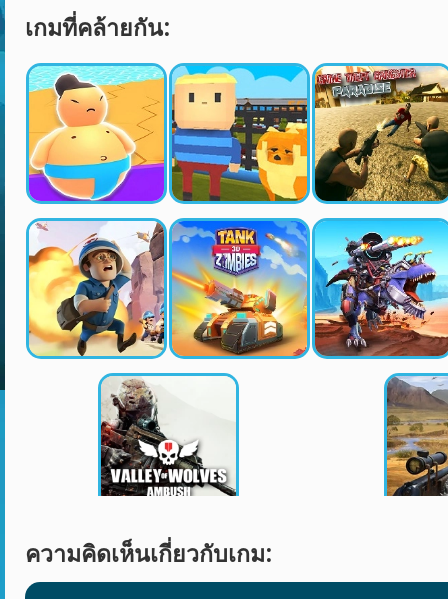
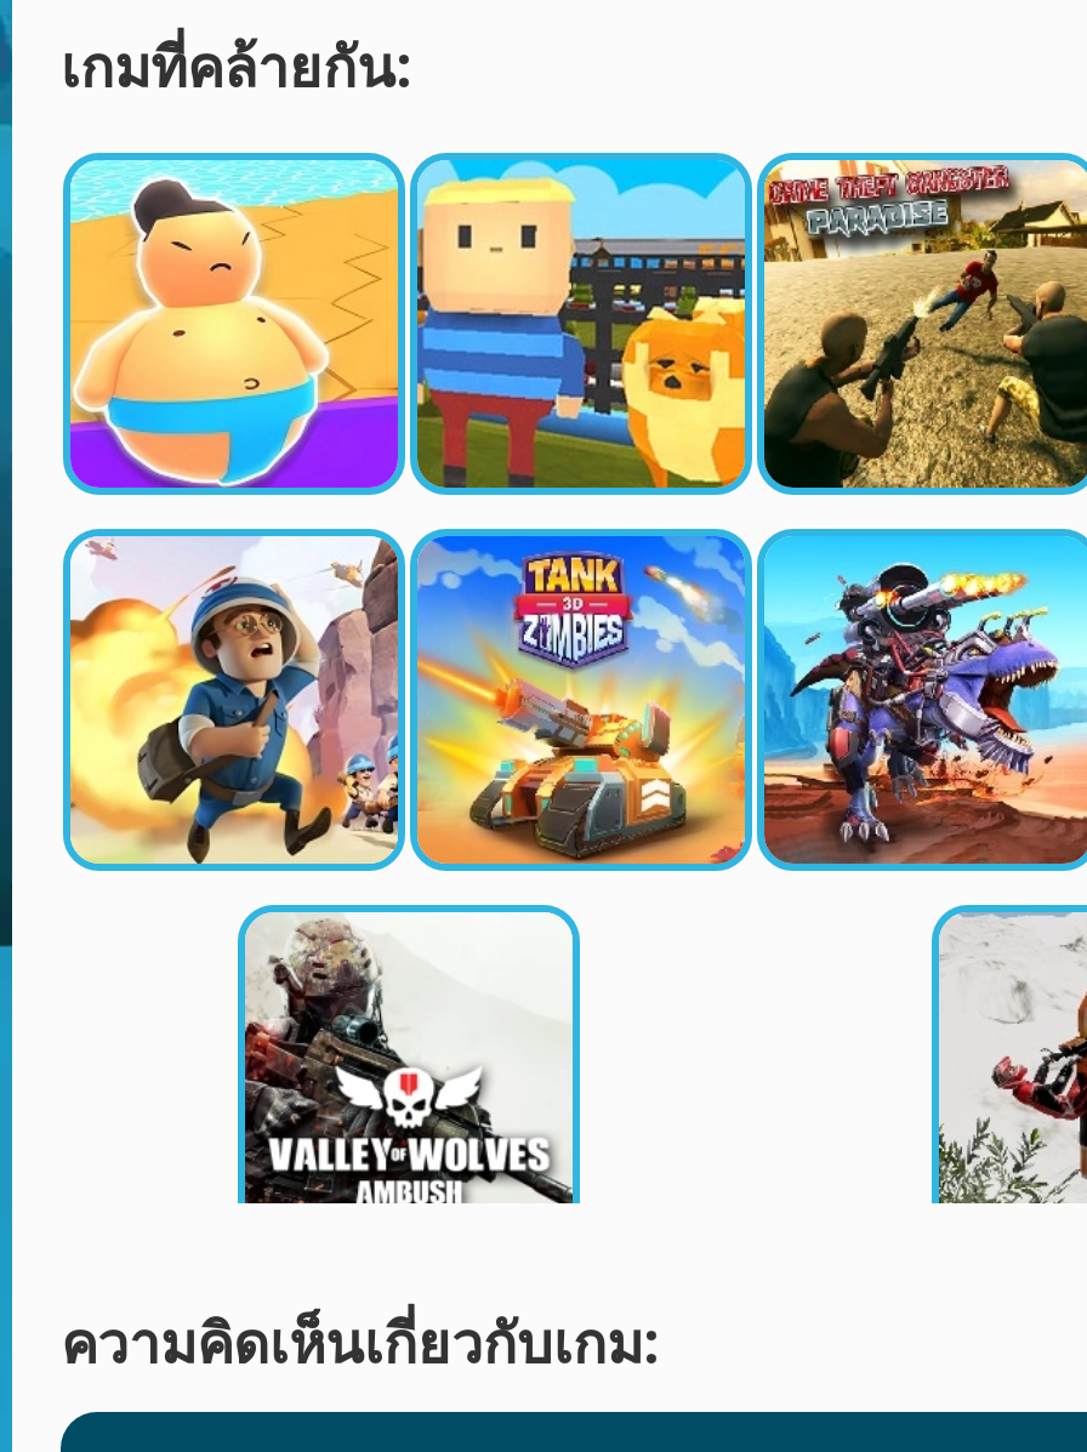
- [image]
+ [image]
